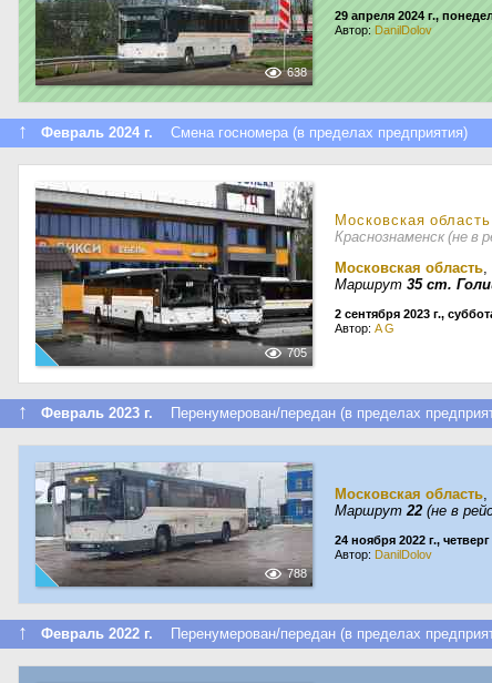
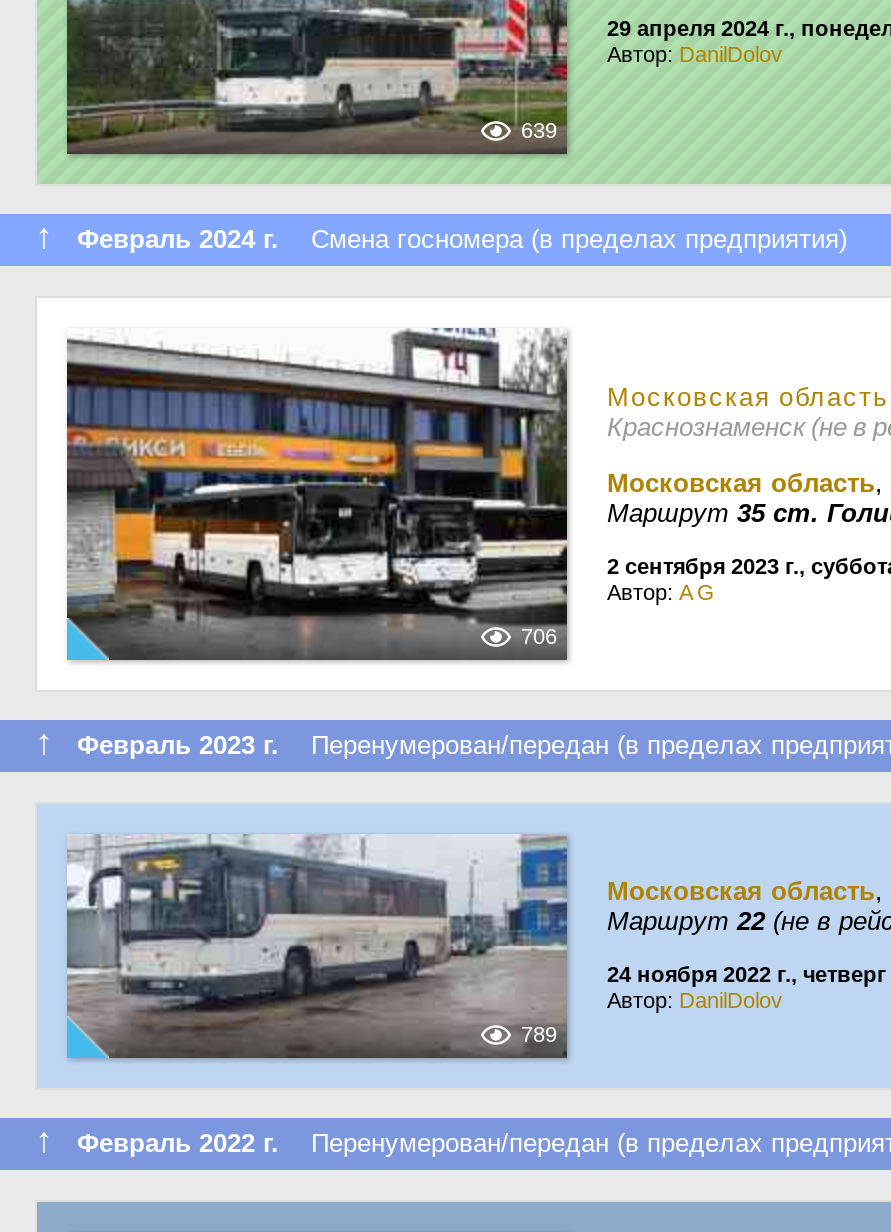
- 638
+ 639

- 705
+ 706

- 788
+ 789
